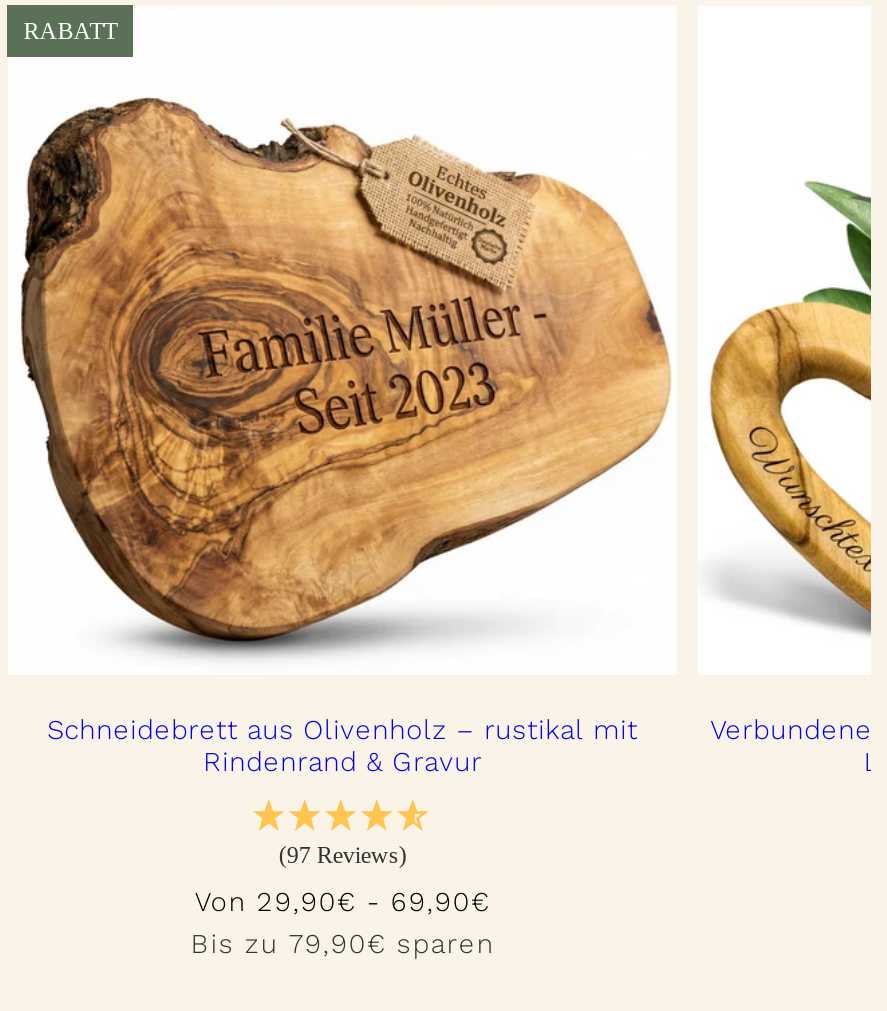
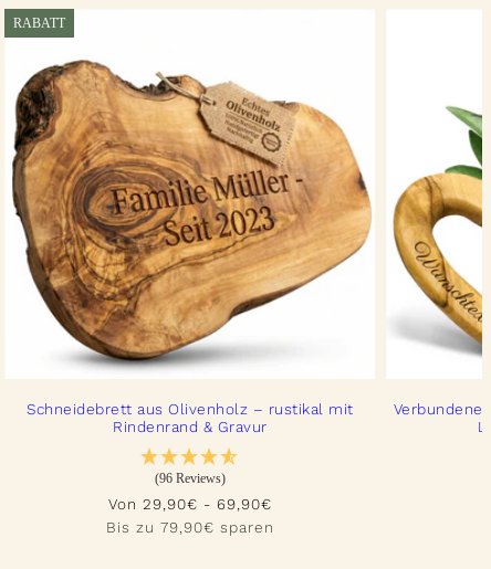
- (97 Reviews)
+ (96 Reviews)
